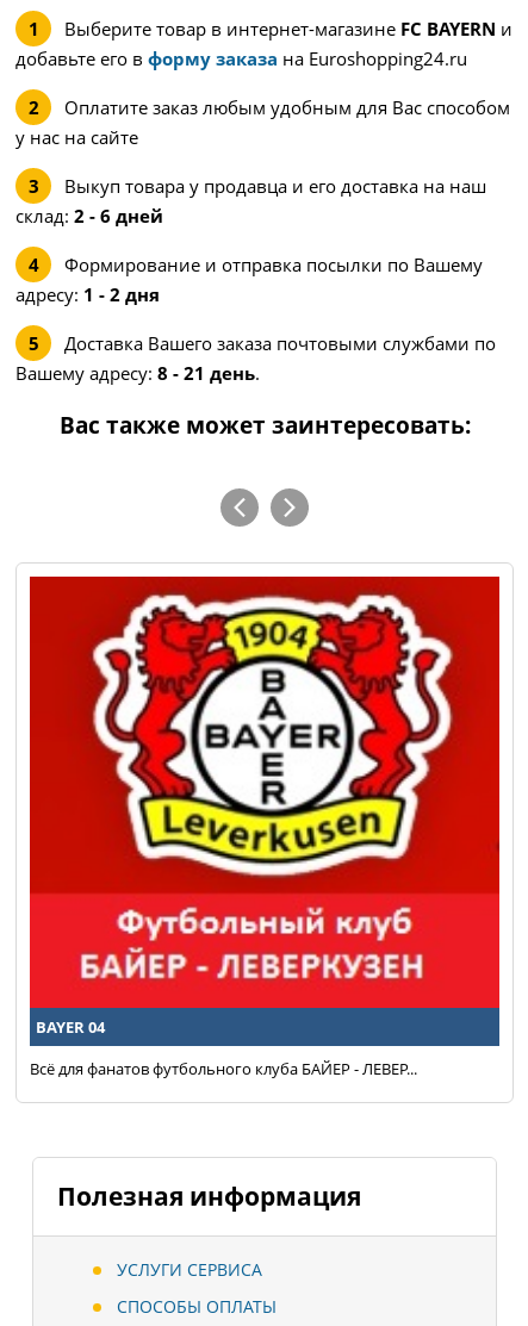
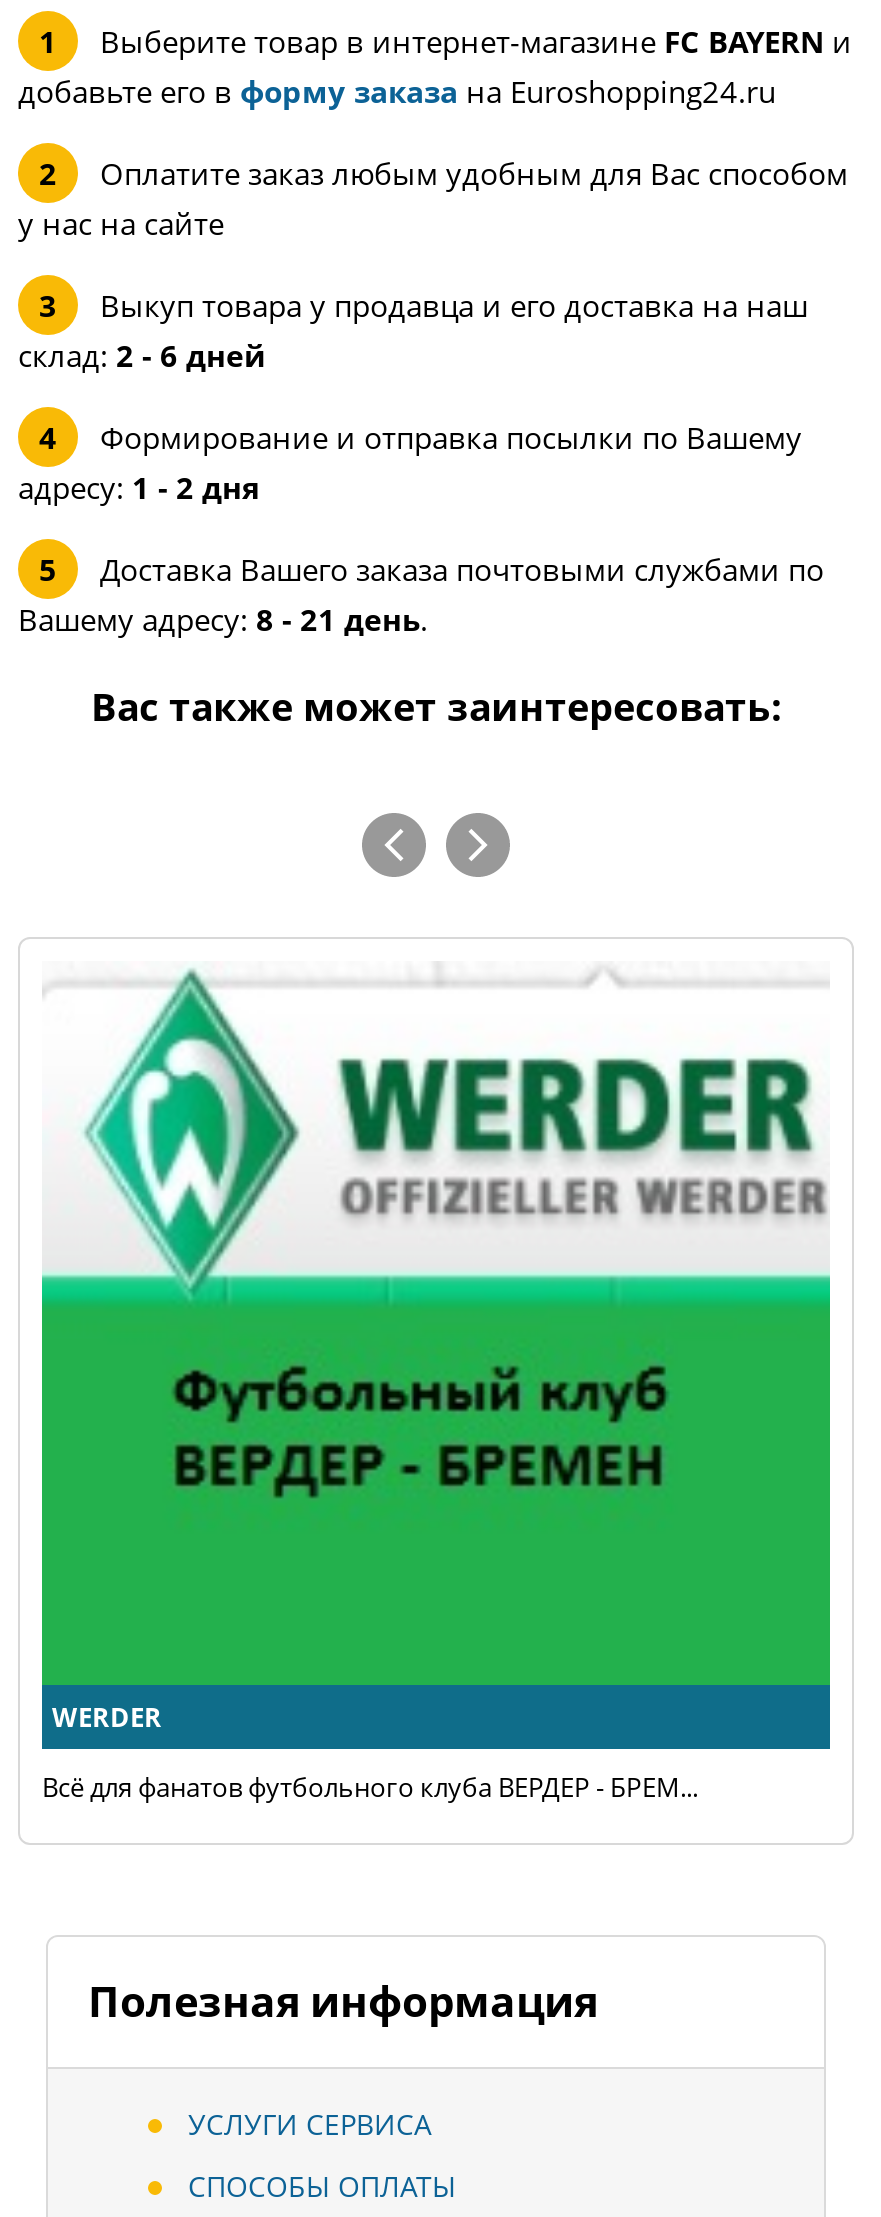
- [image]
- BAYER 04
+ [image]
+ WERDER

- Всё для фанатов футбольного клуба БАЙЕР - ЛЕВЕР...
+ Всё для фанатов футбольного клуба ВЕРДЕР - БРЕМ...
